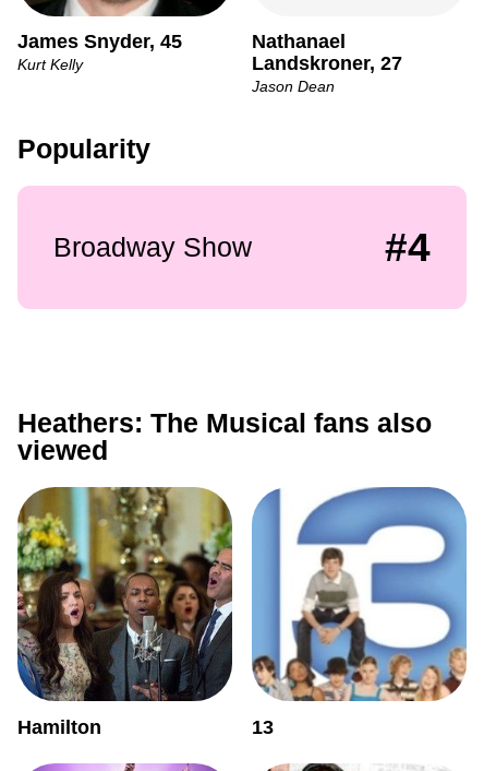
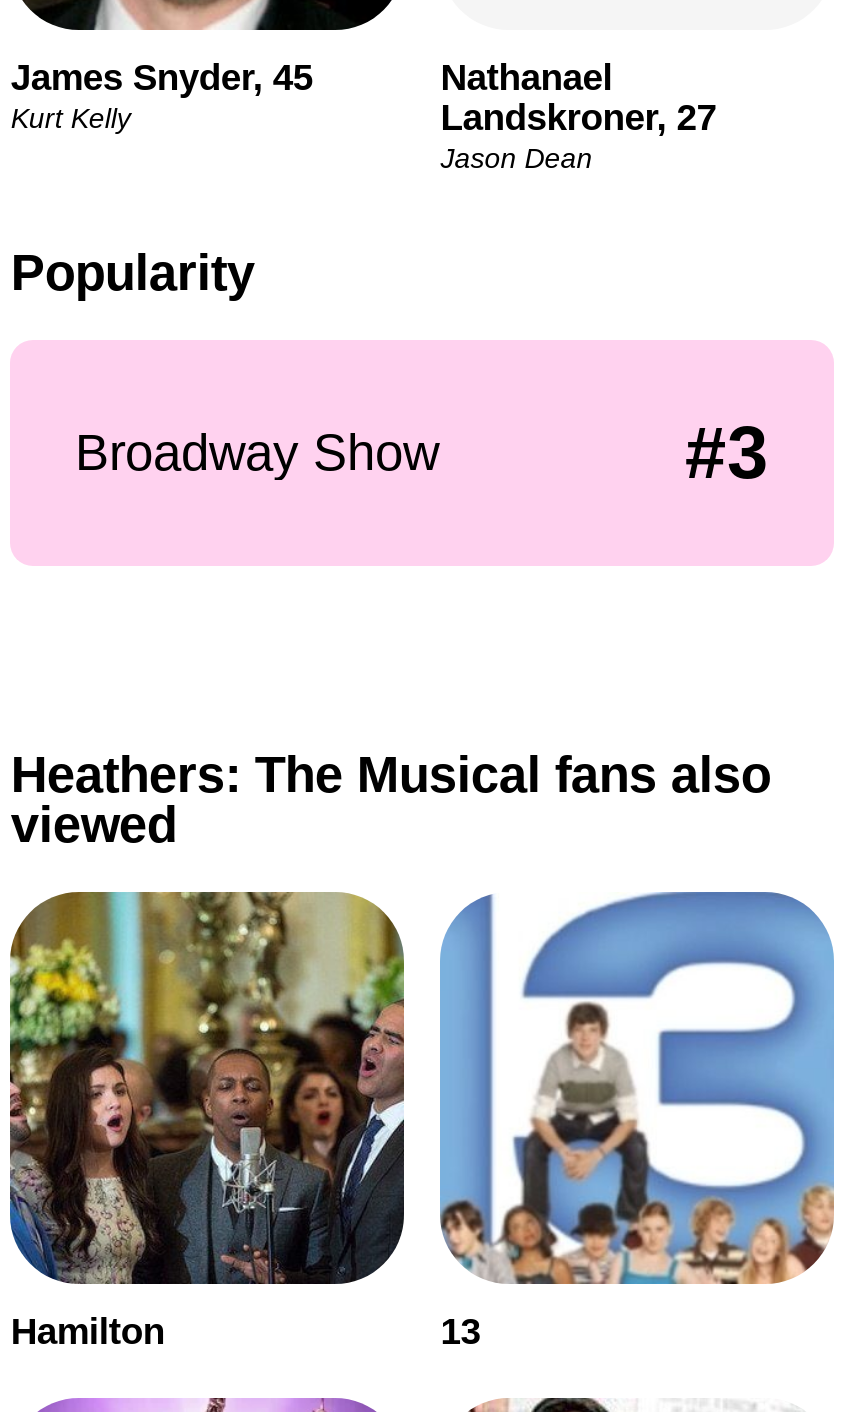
- #4
+ #3
